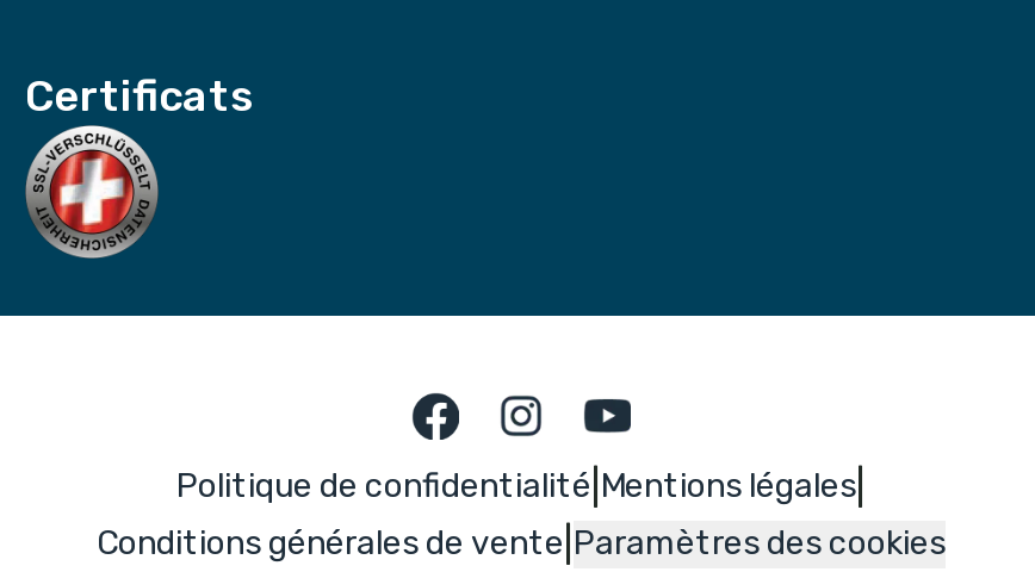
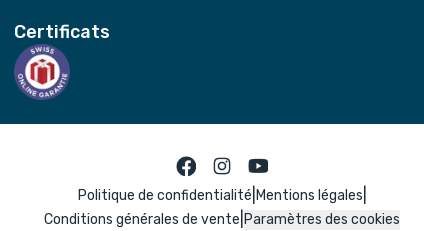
- [image]
+ [image]
